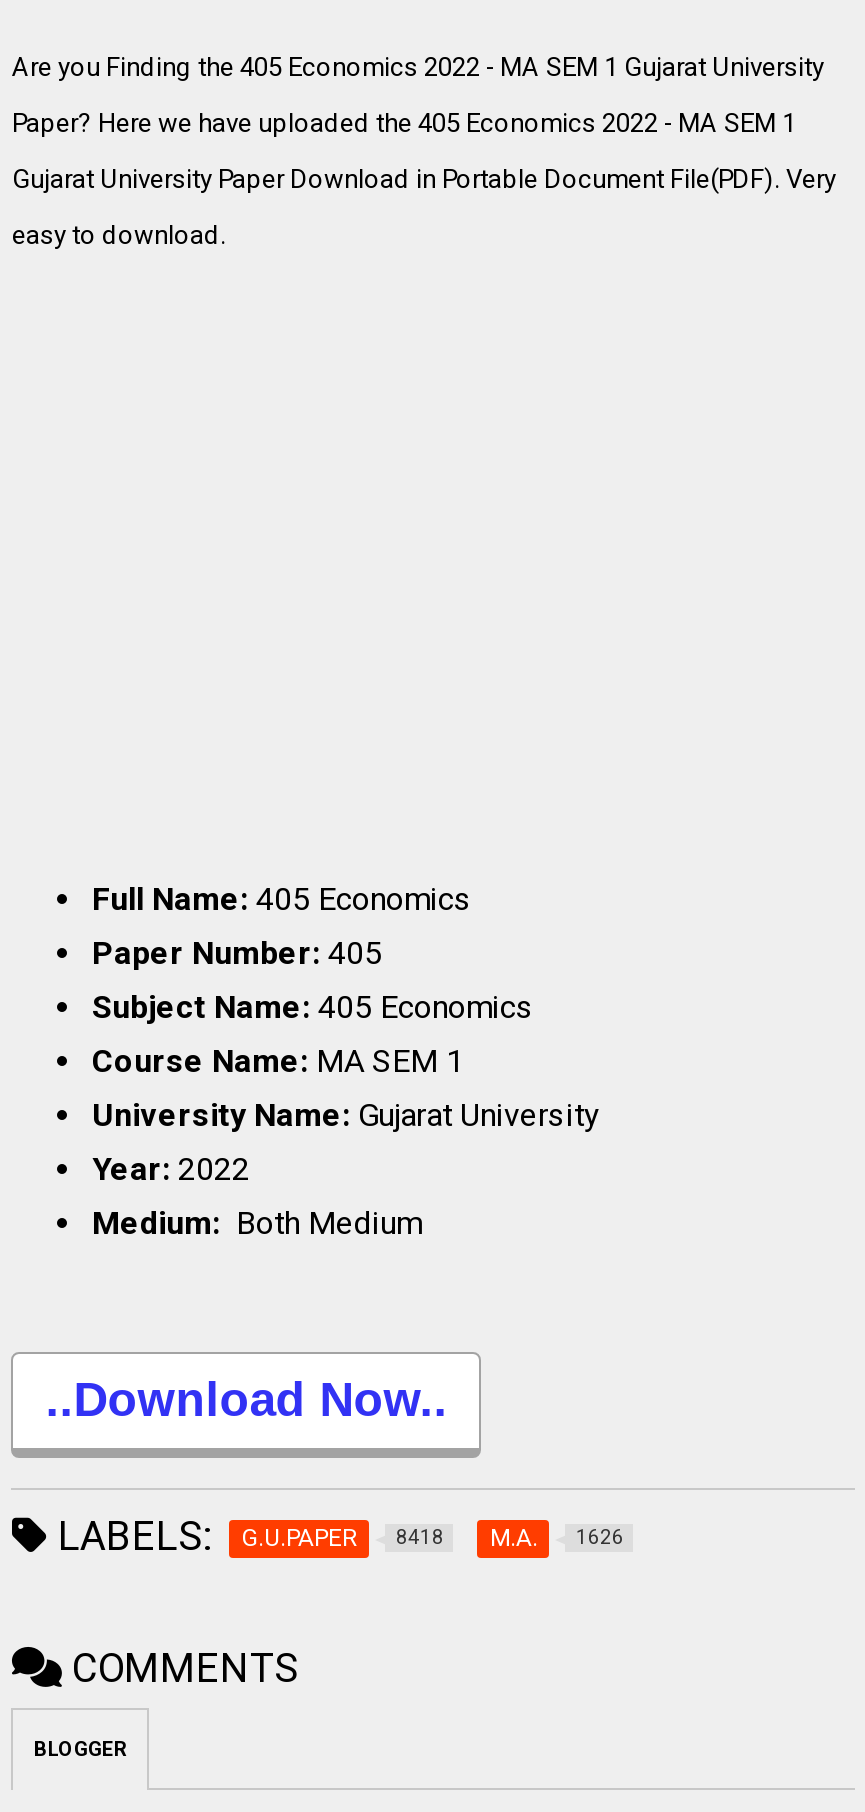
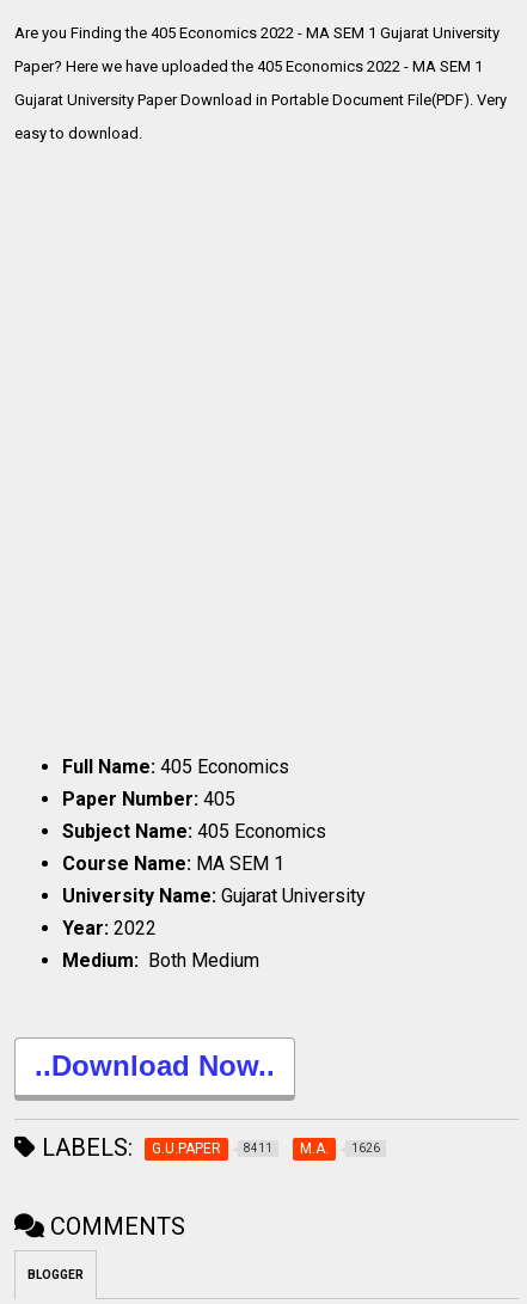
- LABELS: G.U.PAPER 8418
+ LABELS: G.U.PAPER 8411
